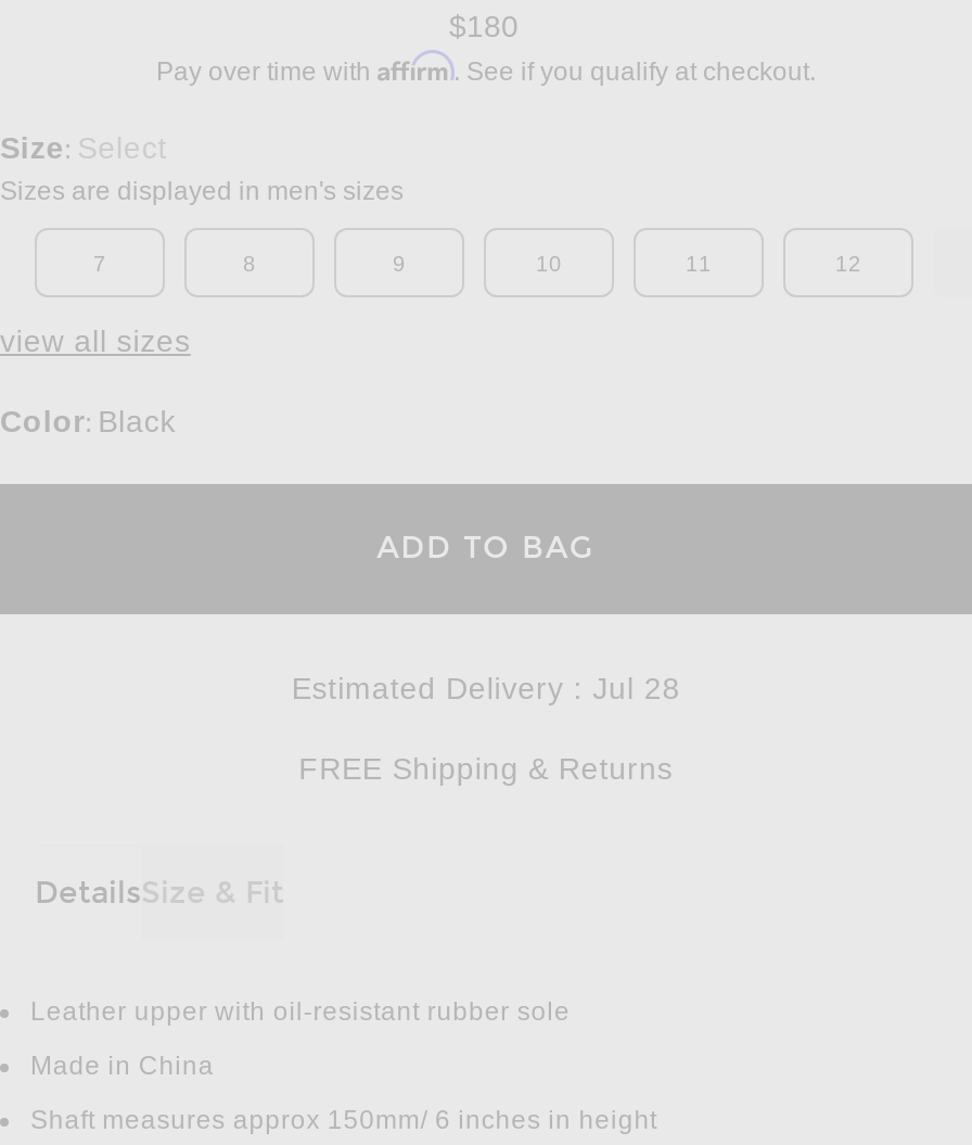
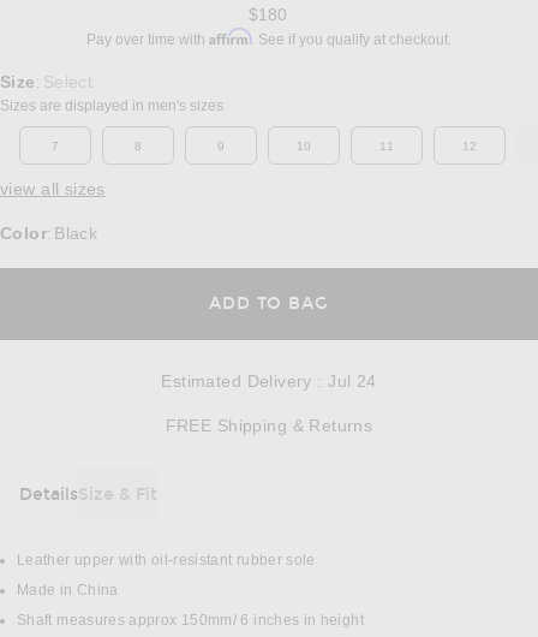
- Estimated Delivery: Jul 28
+ Estimated Delivery: Jul 24
